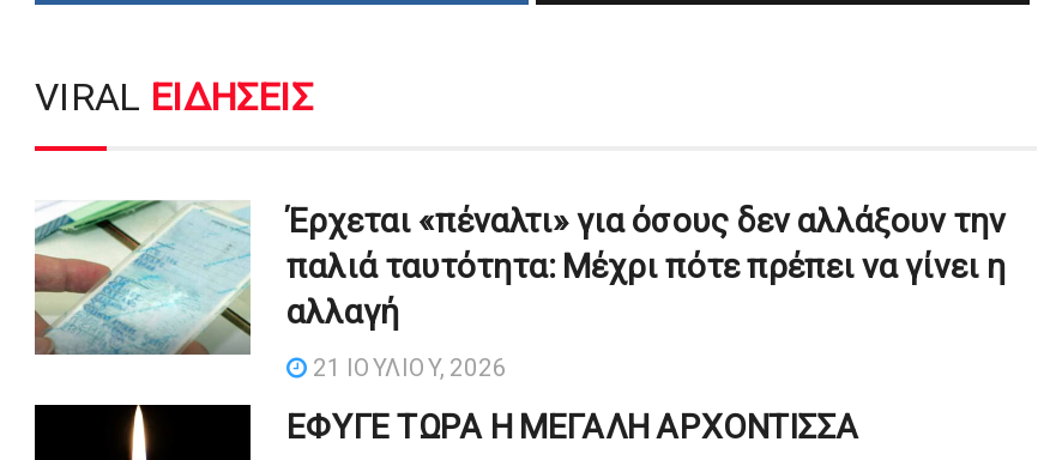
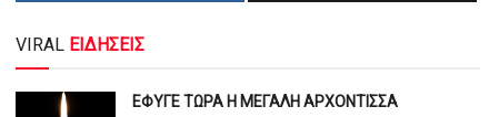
- [image]
- Έρχεται «πέναλτι» για όσους δεν αλλάξουν την
- παλιά ταυτότητα: Μέχρι πότε πρέπει να γίνει η
- αλλαγή
- 21 ΙΟΥΛΊΟΥ, 2026
